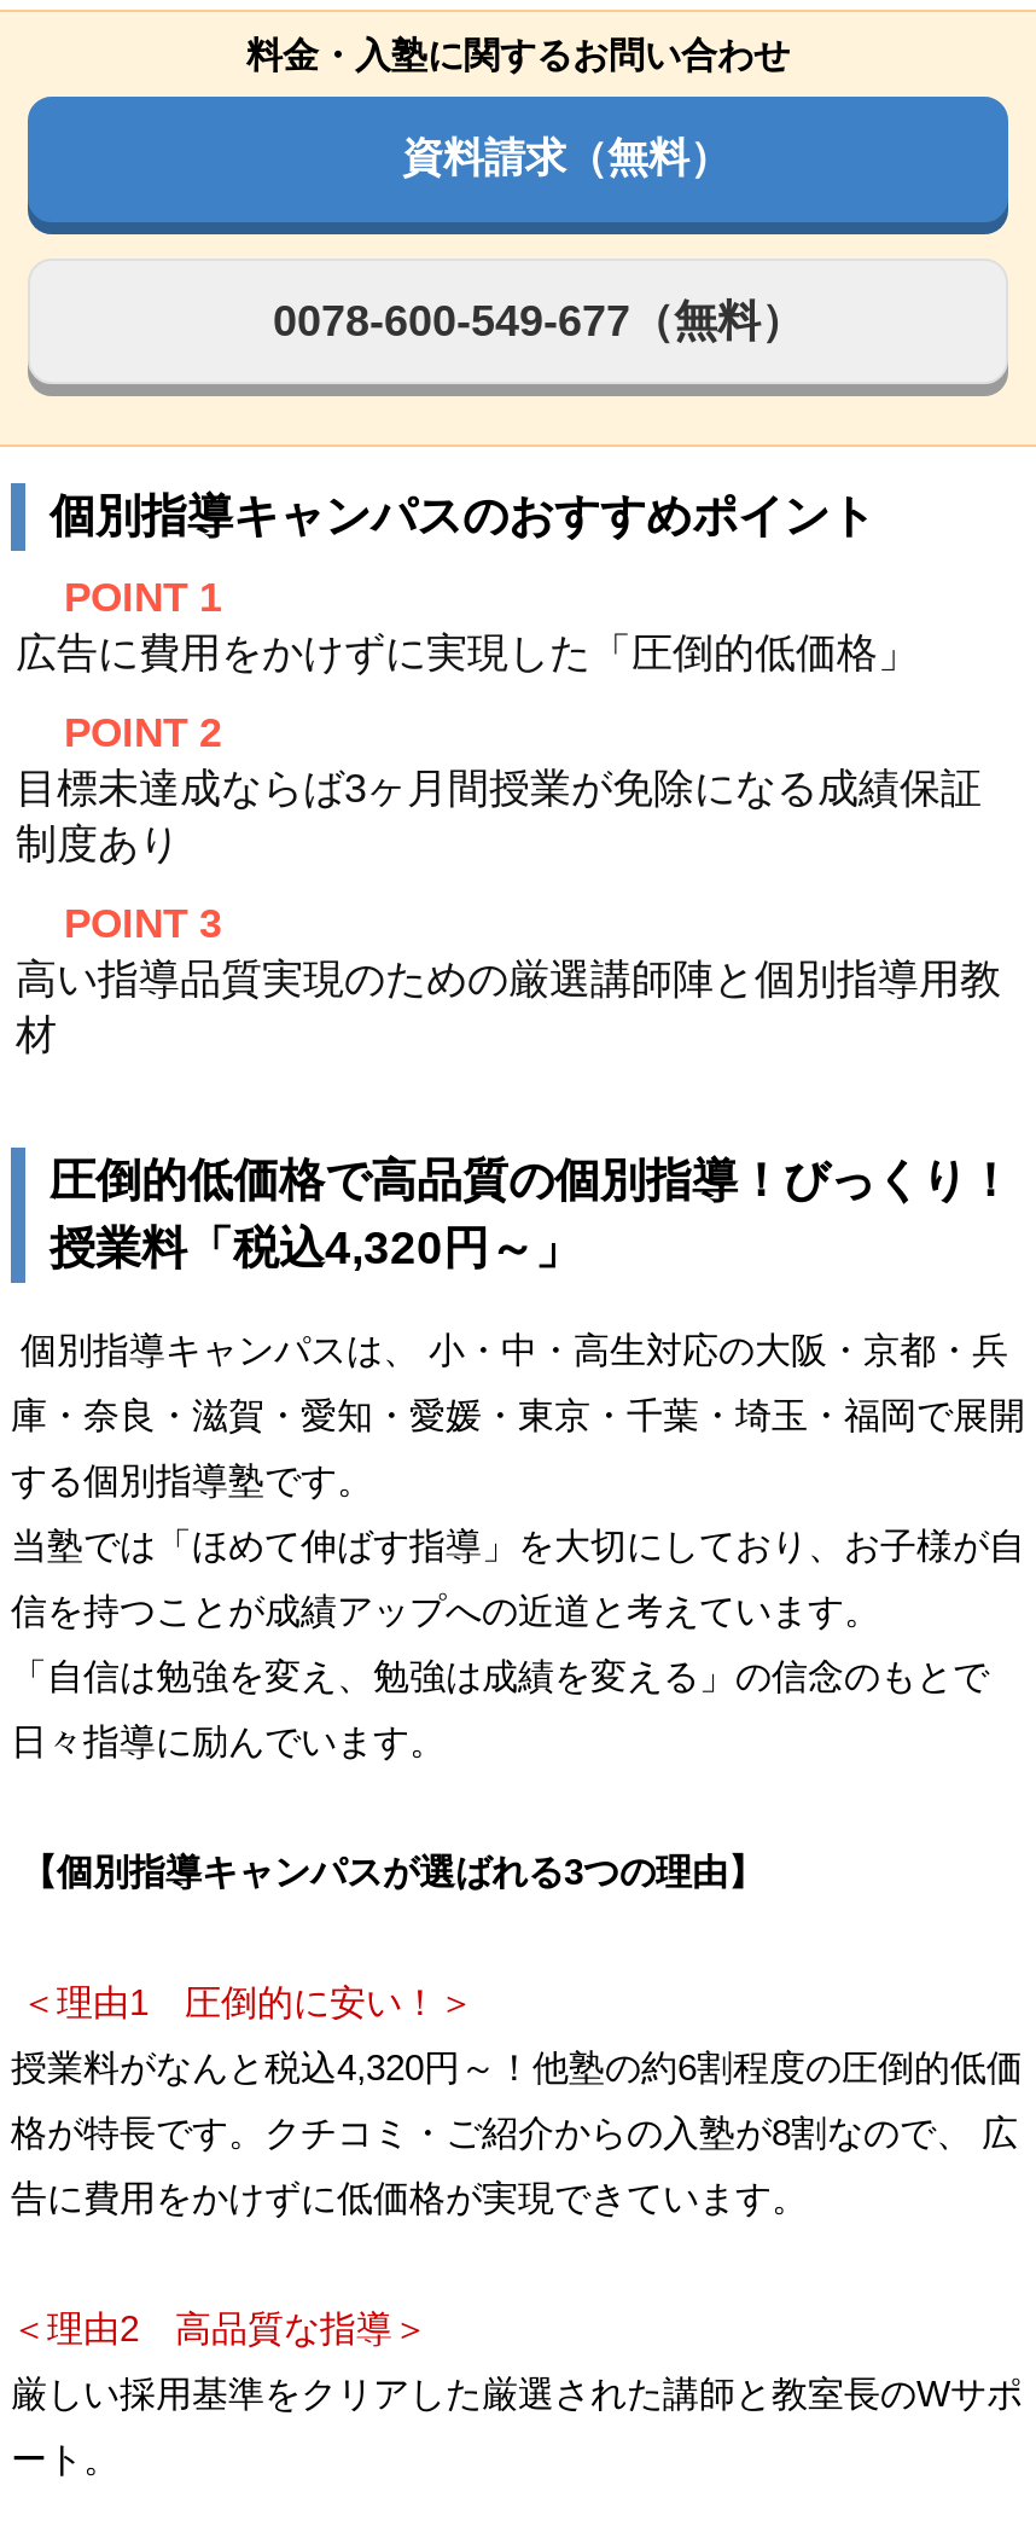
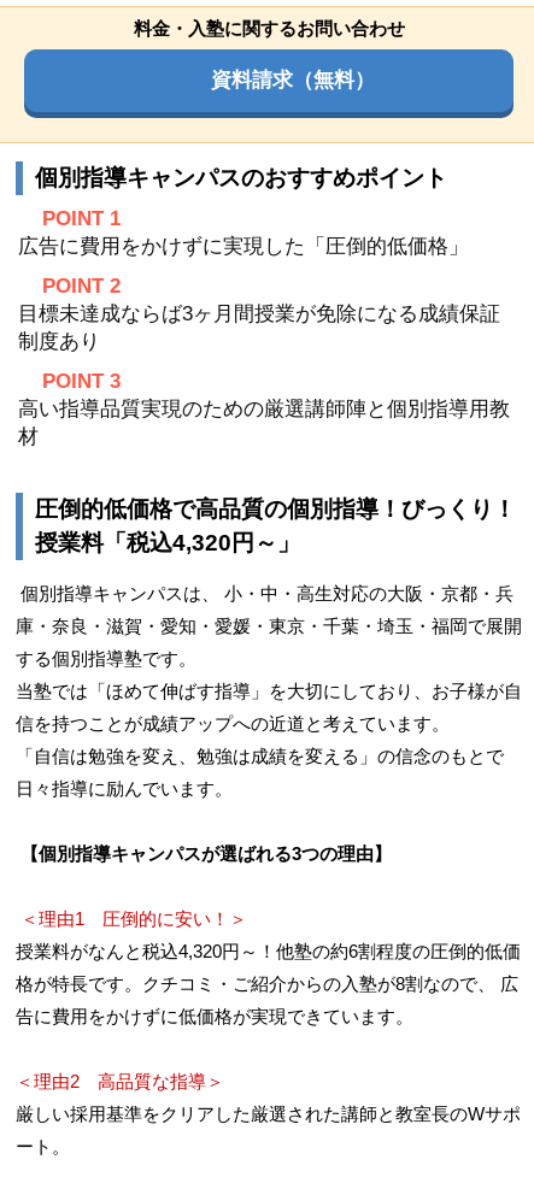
- 0078-600-549-677（無料）
